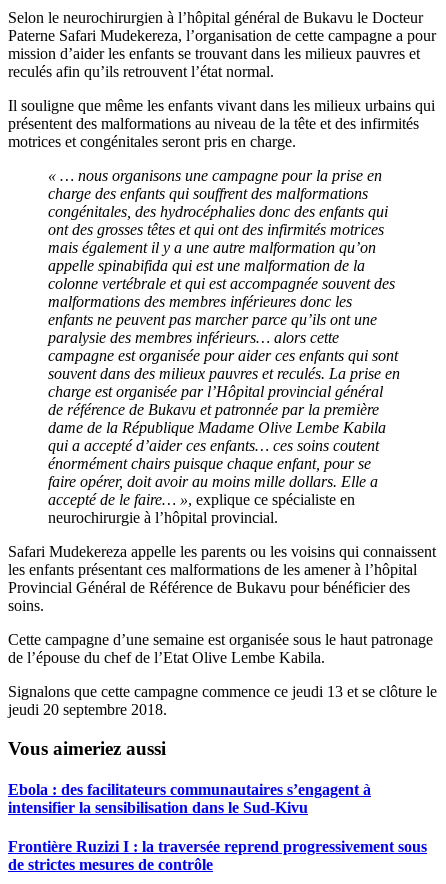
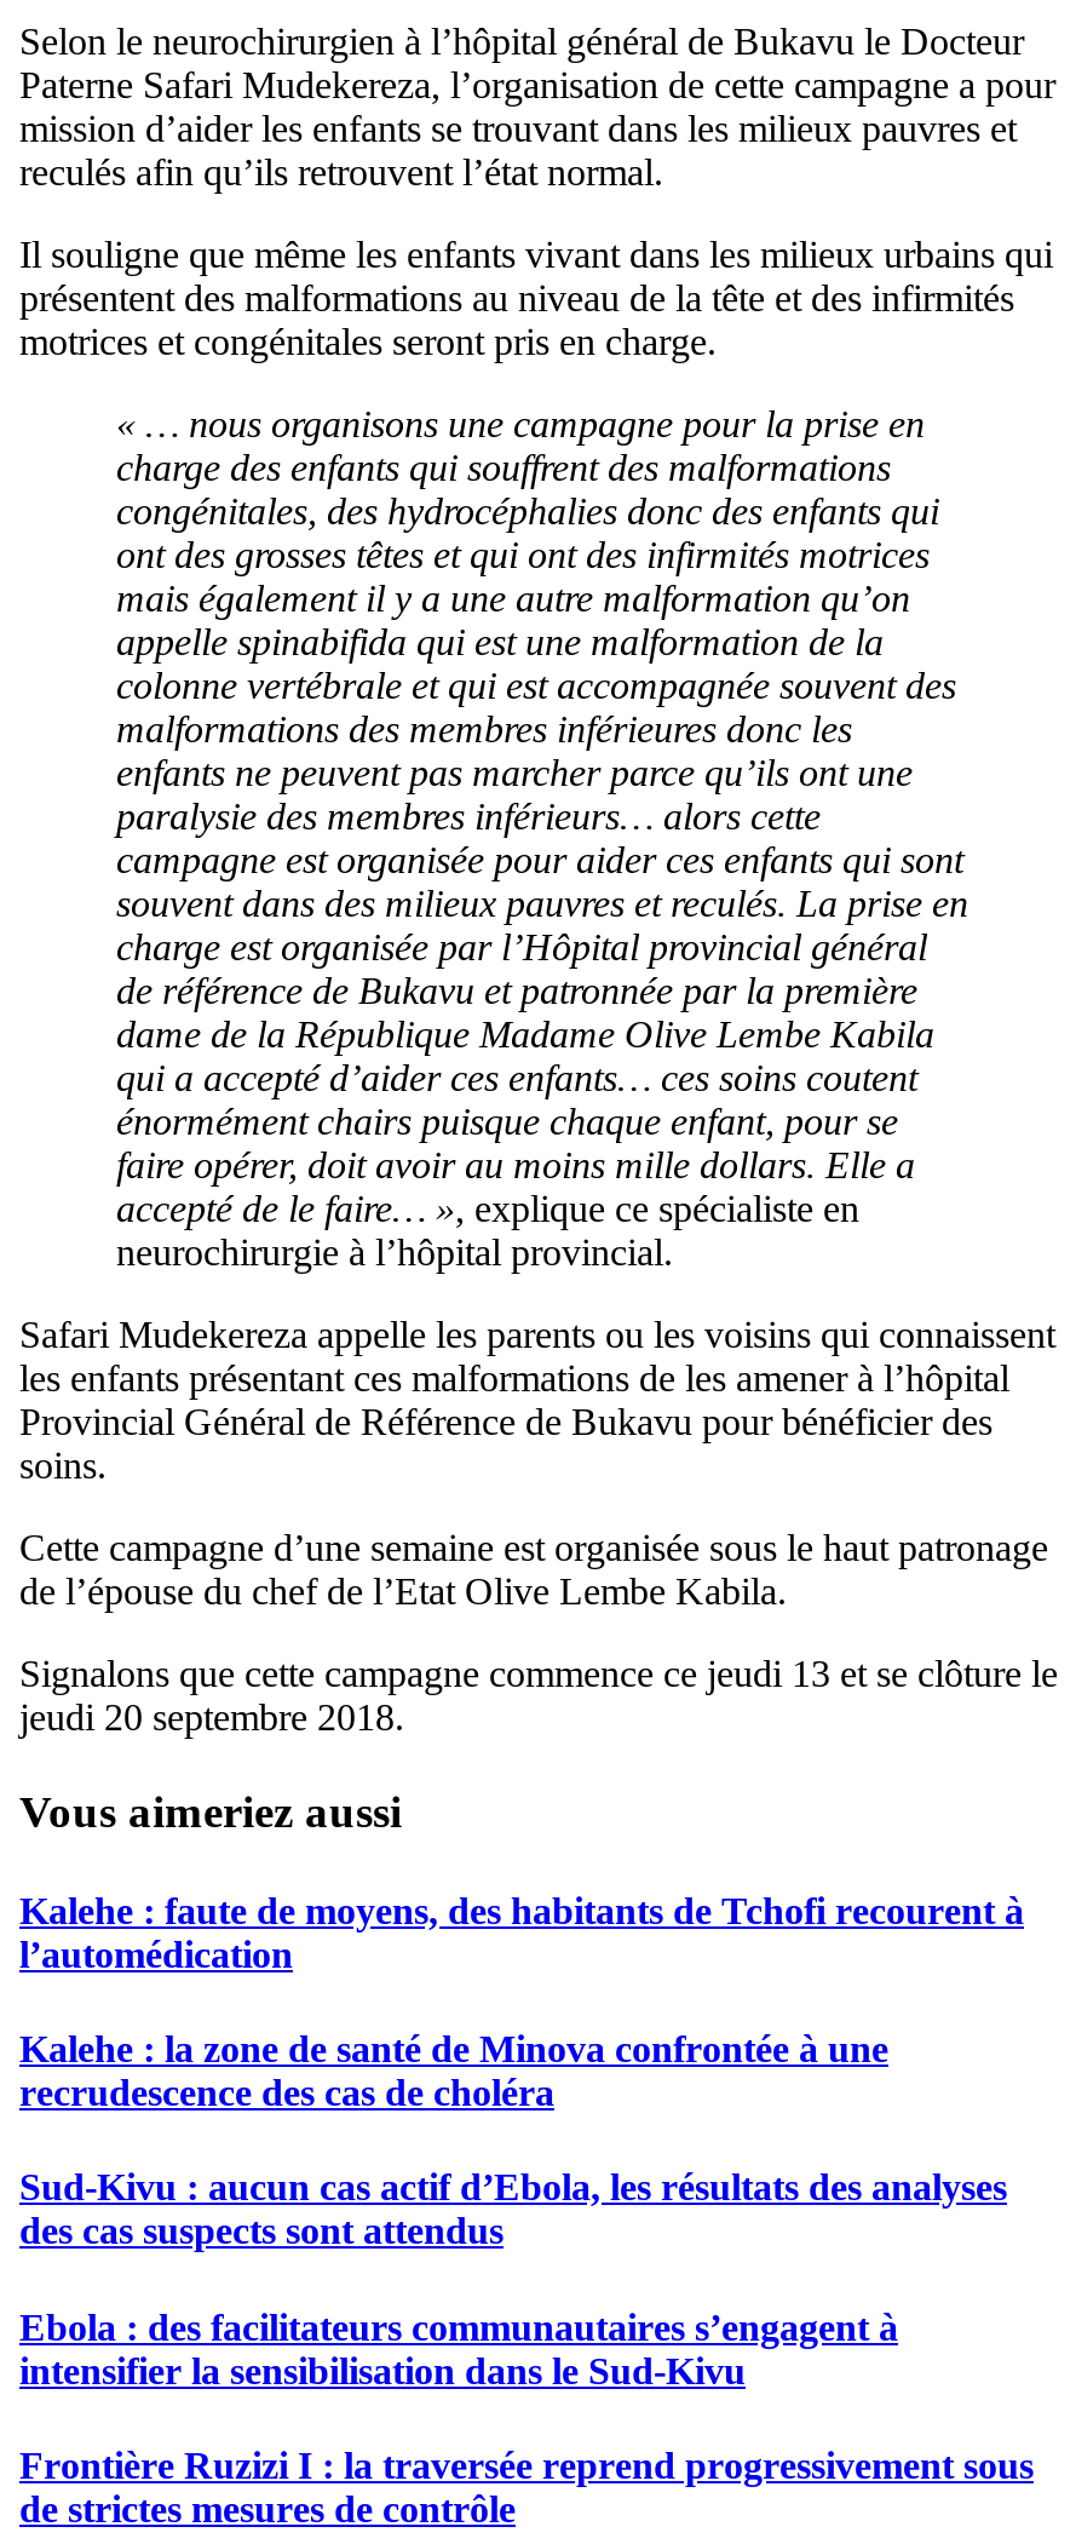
+ Kalehe : faute de moyens, des habitants de Tchofi recourent à
+ l’automédication
+ Kalehe : la zone de santé de Minova confrontée à une
+ recrudescence des cas de choléra
+ Sud-Kivu : aucun cas actif d’Ebola, les résultats des analyses
+ des cas suspects sont attendus
